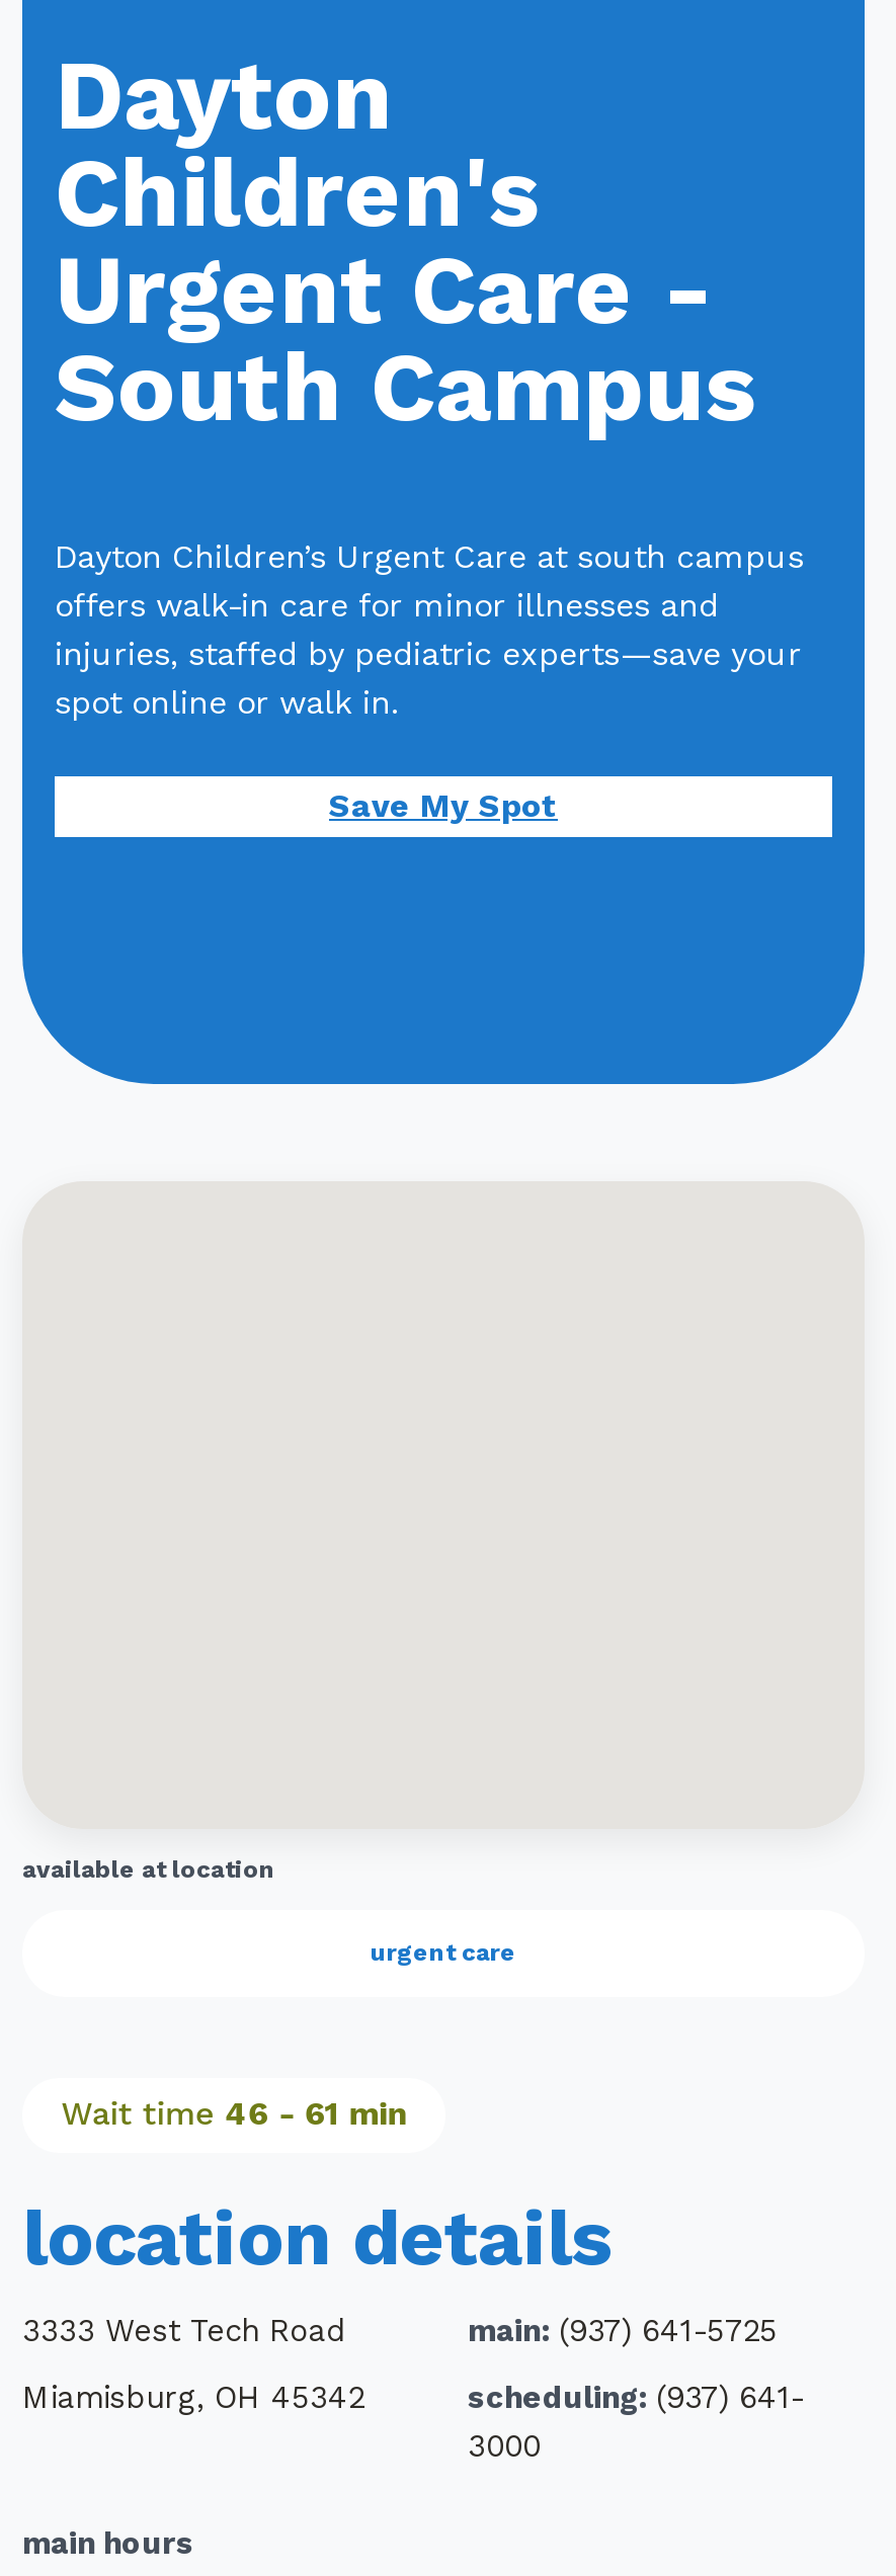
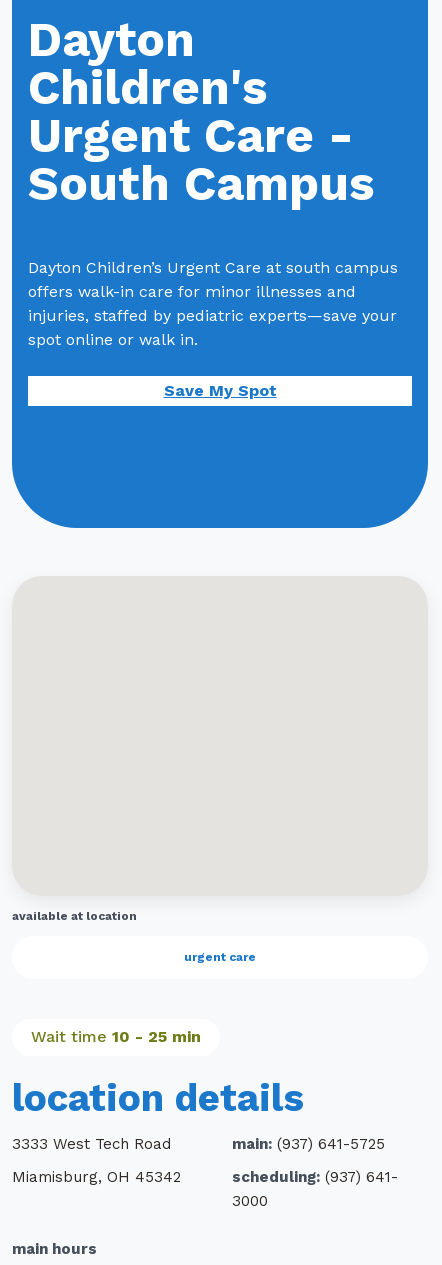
- Wait time 46 - 61 min
+ Wait time 10 - 25 min
